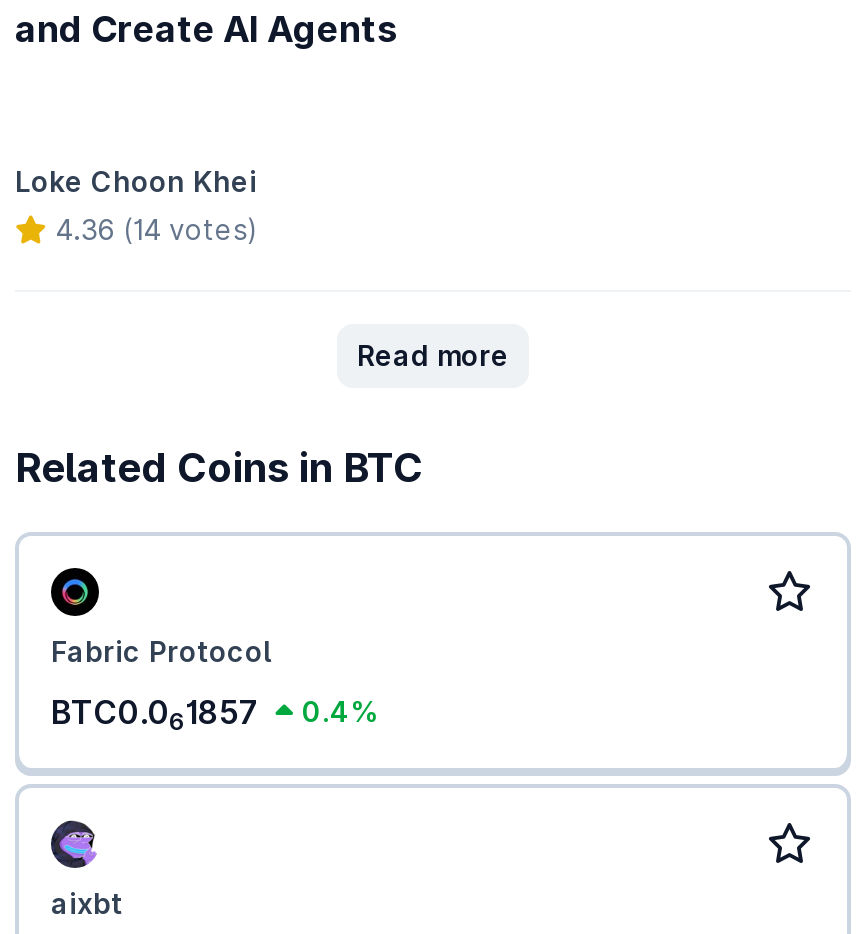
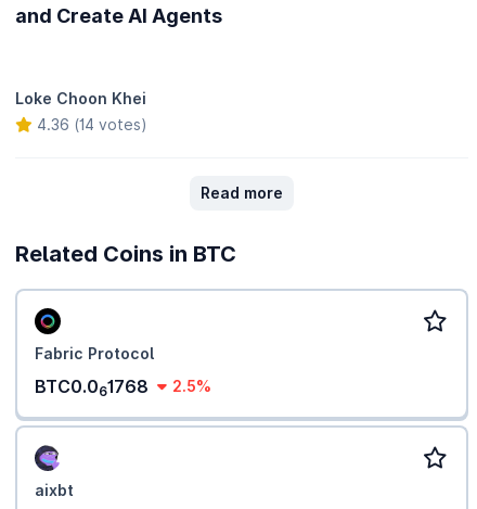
- BTC0.061857
+ BTC0.061768

- 0.4%
+ 2.5%
